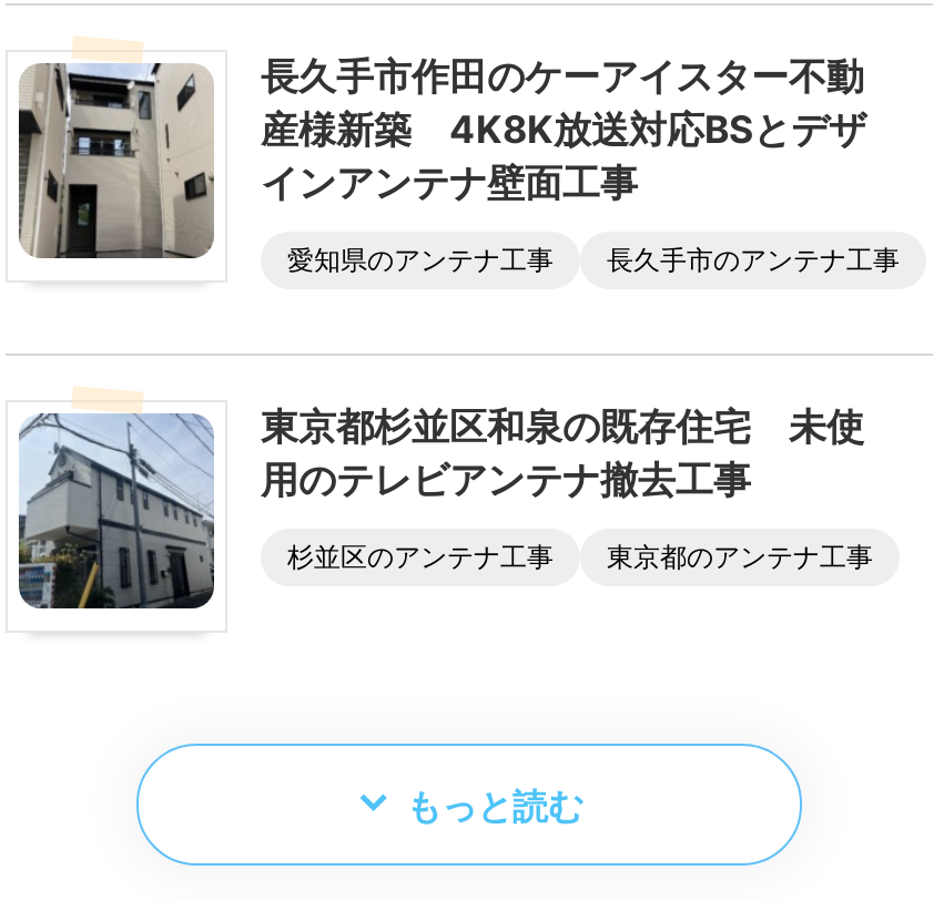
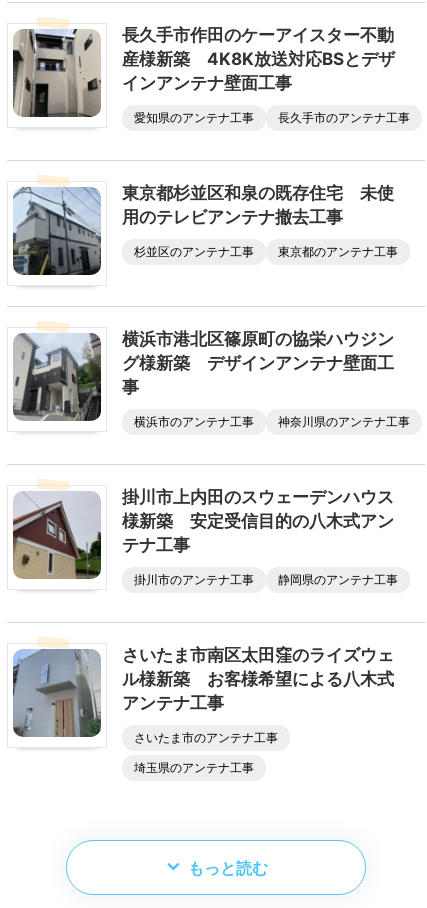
+ [image]
+ 横浜市港北区篠原町の協栄ハウジン
+ グ様新築 デザインアンテナ壁面工
+ 事
+ 横浜市のアンテナ工事
+ 神奈川県のアンテナ工事

+ [image]
+ 掛川市上内田のスウェーデンハウス
+ 様新築 安定受信目的の八木式アン
+ テナ工事
+ 掛川市のアンテナ工事
+ 静岡県のアンテナ工事

+ [image]
+ さいたま市南区太田窪のライズウェ
+ ル様新築 お客様希望による八木式
+ アンテナ工事
+ さいたま市のアンテナ工事
+ 埼玉県のアンテナ工事
